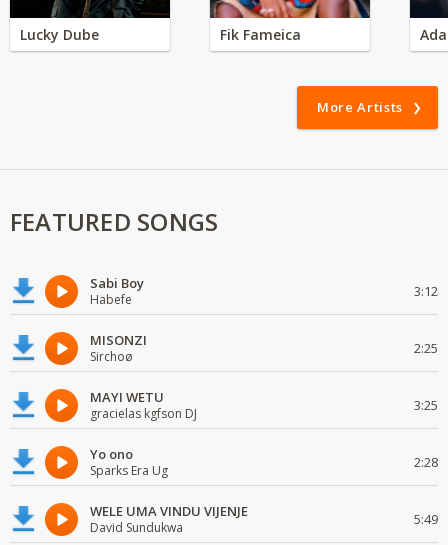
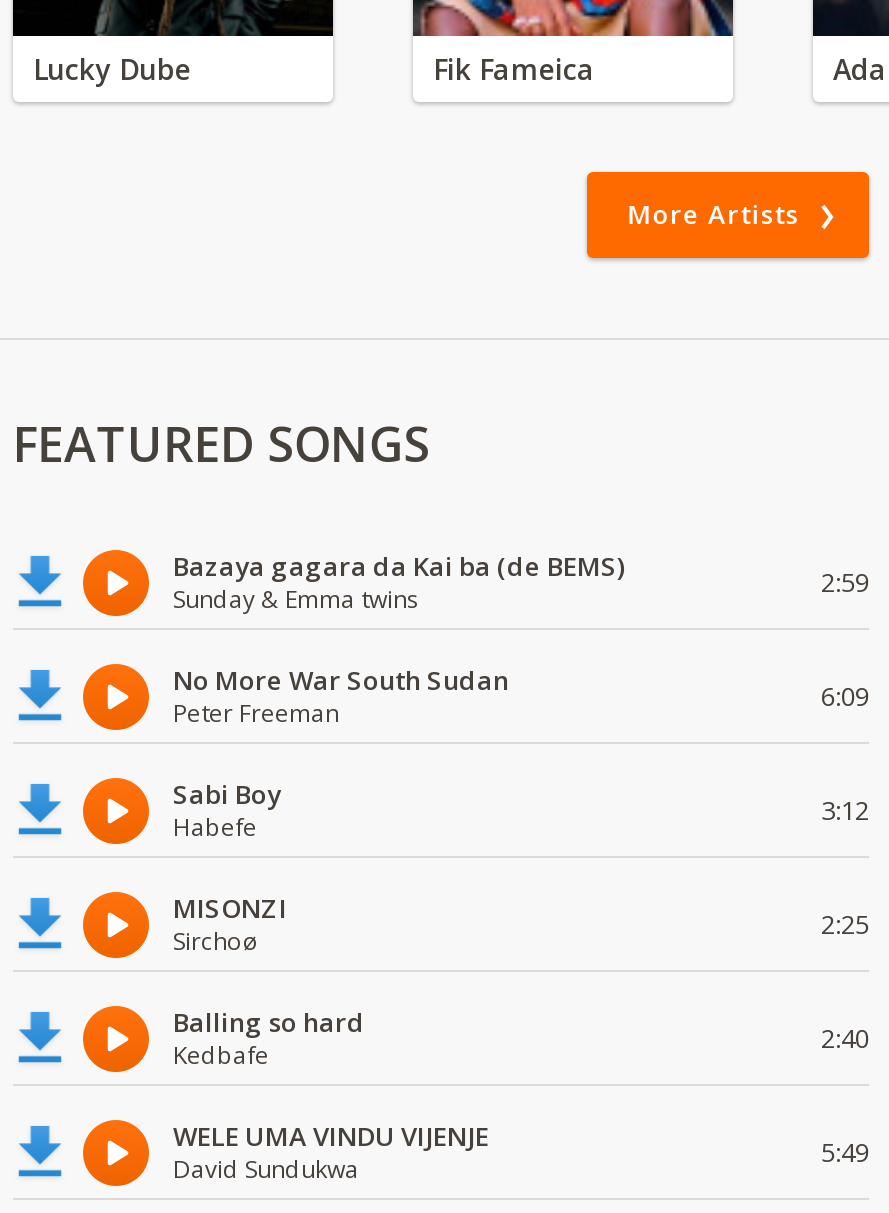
+ Bazaya gagara da Kai ba (de BEMS)
+ Sunday & Emma twins
+ 2:59
+ No More War South Sudan
+ Peter Freeman
+ 6:09

moved down: Sabi Boy | Habefe | 3:12 | MISONZI | Sirchoø | 2:25

- MAYI WETU
- gracielas kgfson DJ
- 3:25
- Yo ono
- Sparks Era Ug
- 2:28
+ Balling so hard
+ Kedbafe
+ 2:40
